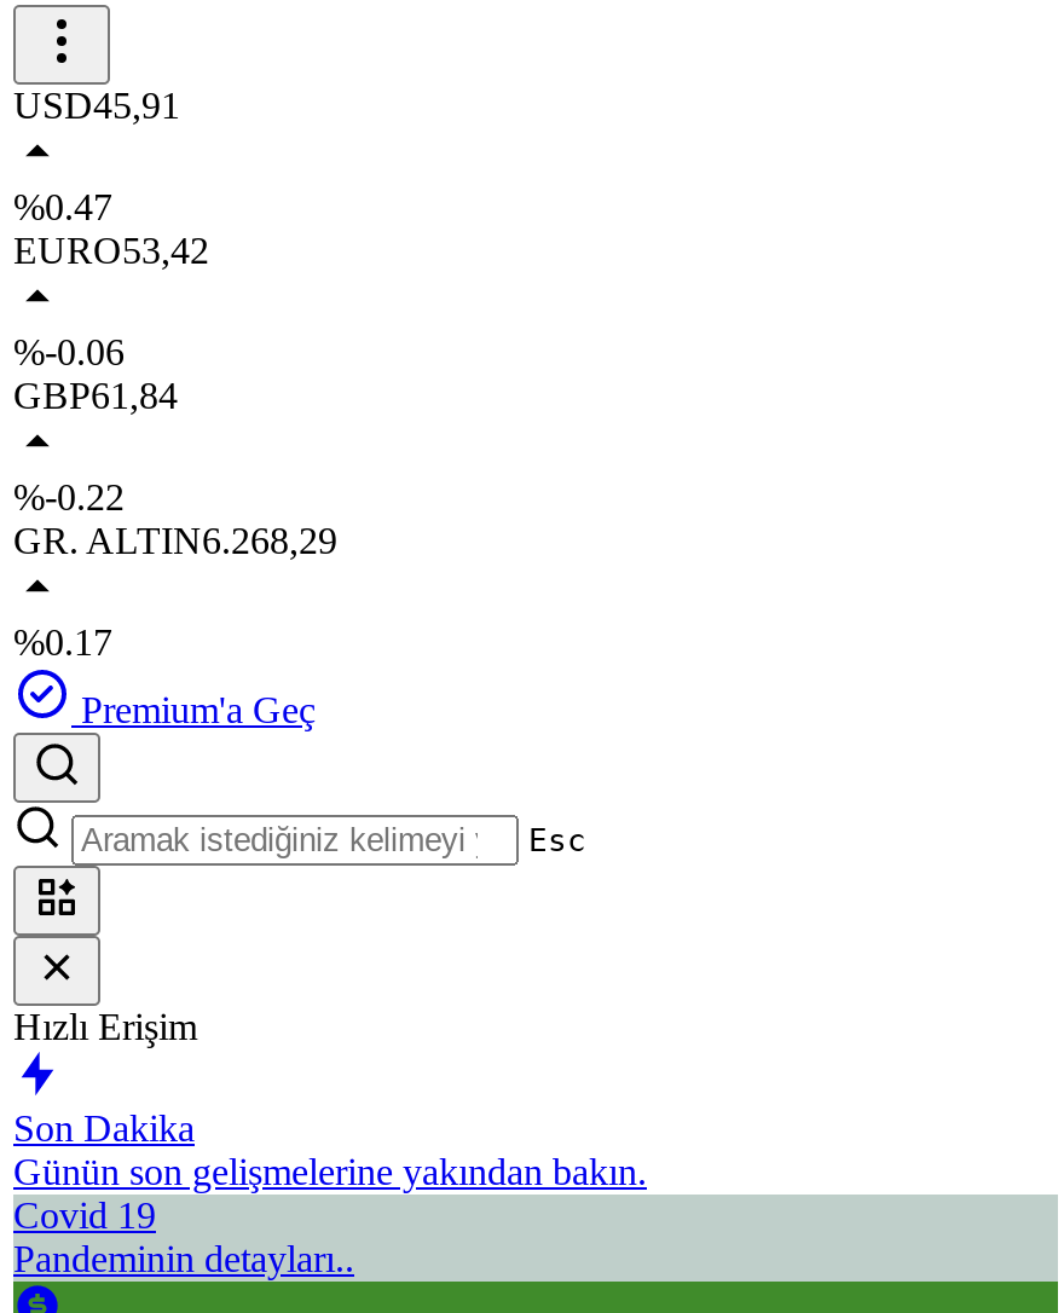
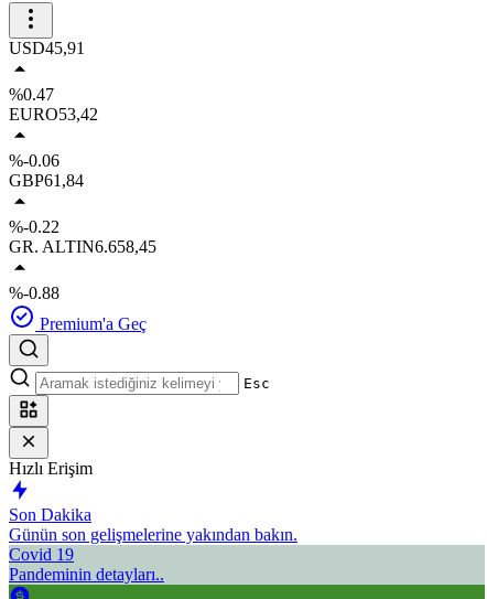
- GR. ALTIN6.268,29
+ GR. ALTIN6.658,45

- %0.17
+ %-0.88
